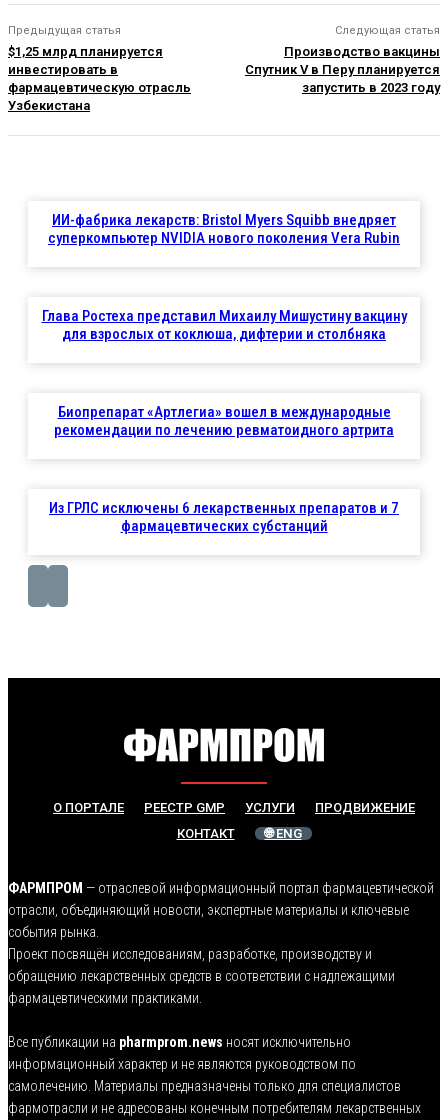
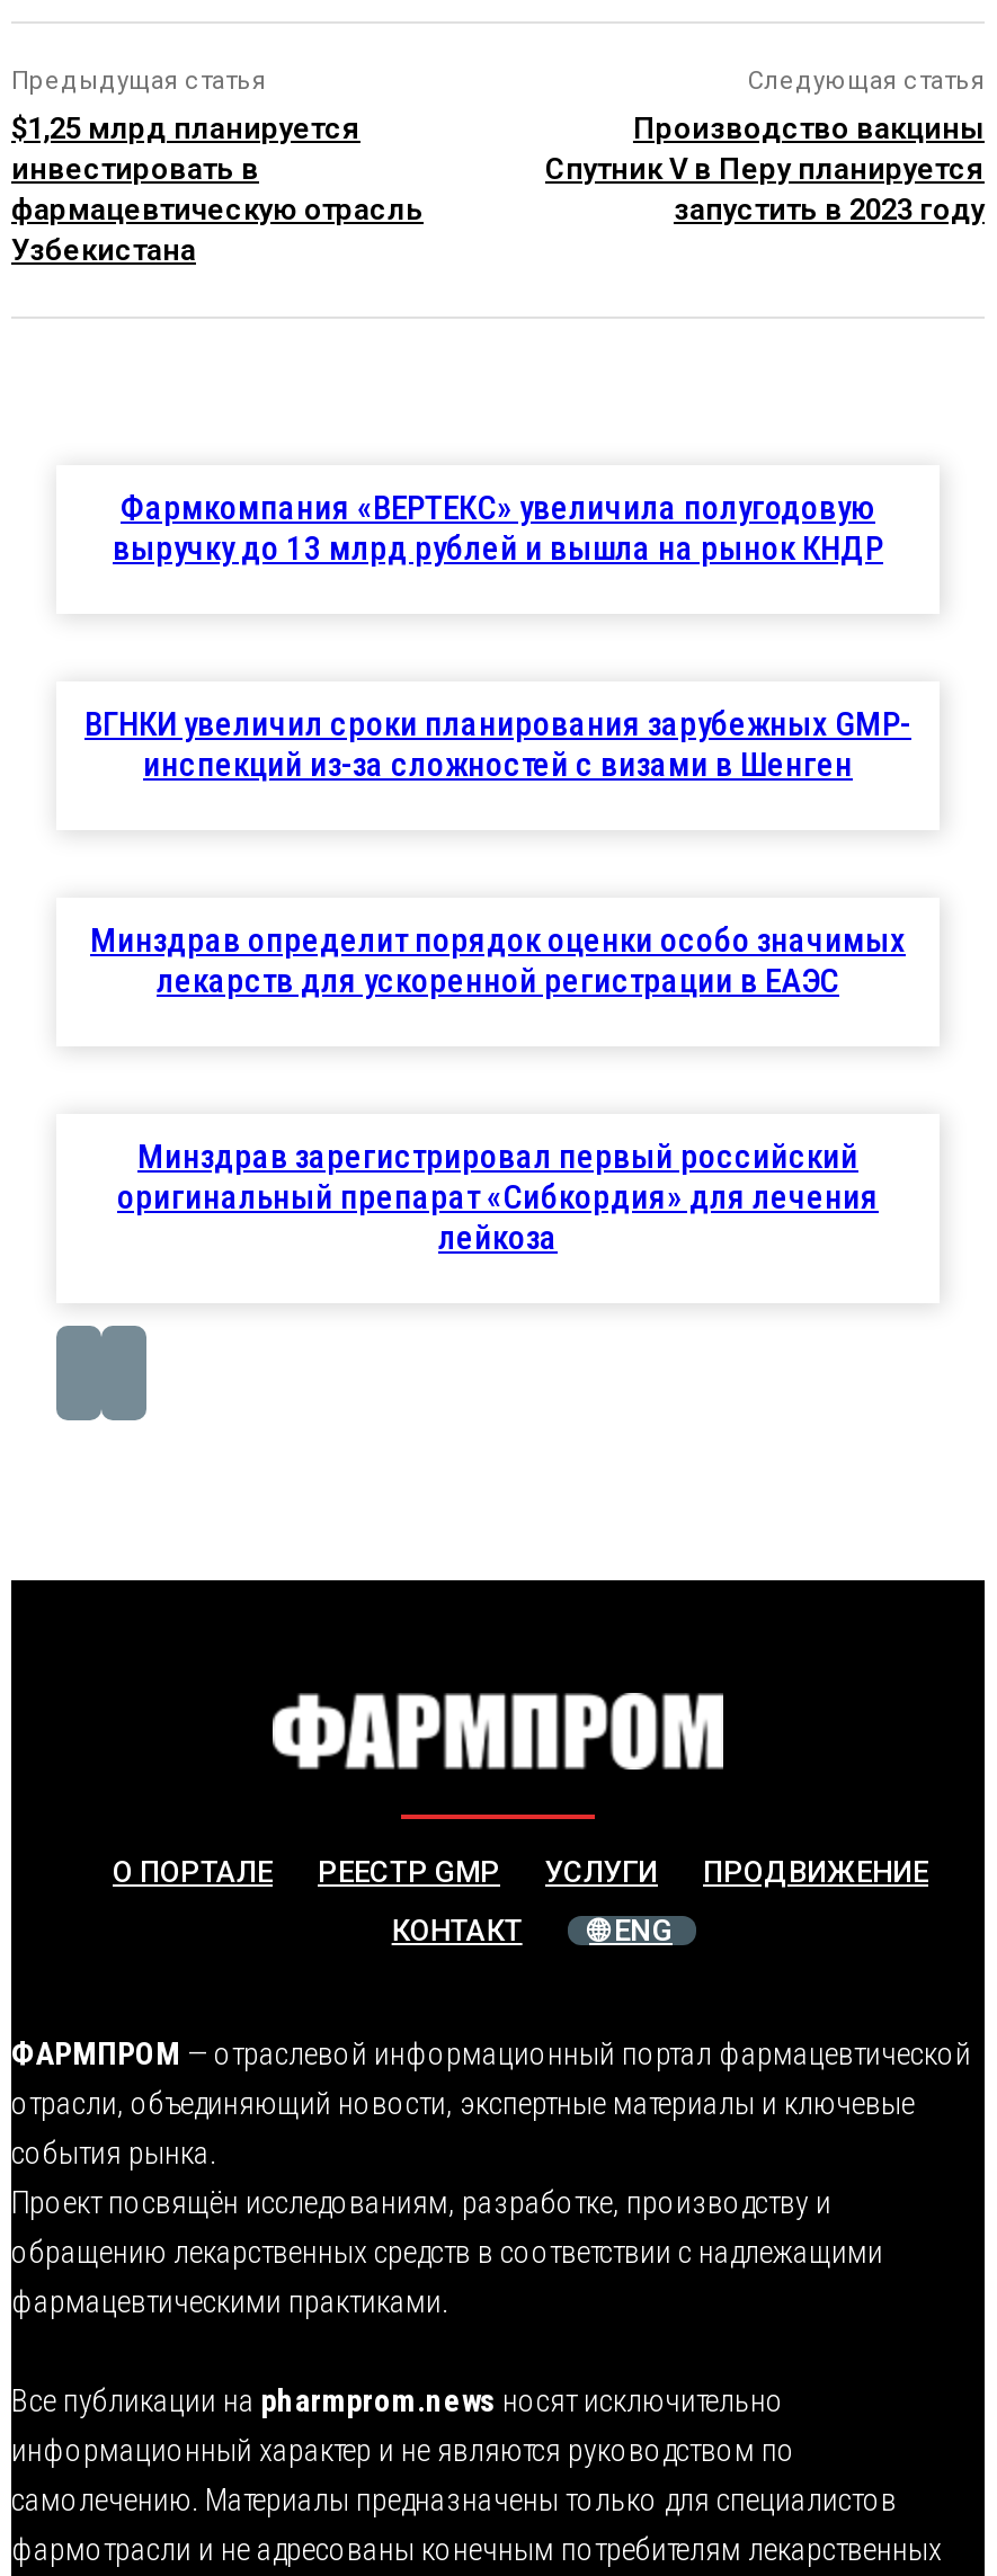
- ИИ-фабрика лекарств: Bristol Myers Squibb внедряет
- суперкомпьютер NVIDIA нового поколения Vera Rubin
+ Фармкомпания «ВЕРТЕКС» увеличила полугодовую
+ выручку до 13 млрд рублей и вышла на рынок КНДР

- Глава Ростеха представил Михаилу Мишустину вакцину
- для взрослых от коклюша, дифтерии и столбняка
+ ВГНКИ увеличил сроки планирования зарубежных GMP-
+ инспекций из-за сложностей с визами в Шенген

- Биопрепарат «Артлегиа» вошел в международные
- рекомендации по лечению ревматоидного артрита
+ Минздрав определит порядок оценки особо значимых
+ лекарств для ускоренной регистрации в ЕАЭС

- Из ГРЛС исключены 6 лекарственных препаратов и 7
- фармацевтических субстанций
+ Минздрав зарегистрировал первый российский
+ оригинальный препарат «Сибкордия» для лечения
+ лейкоза
